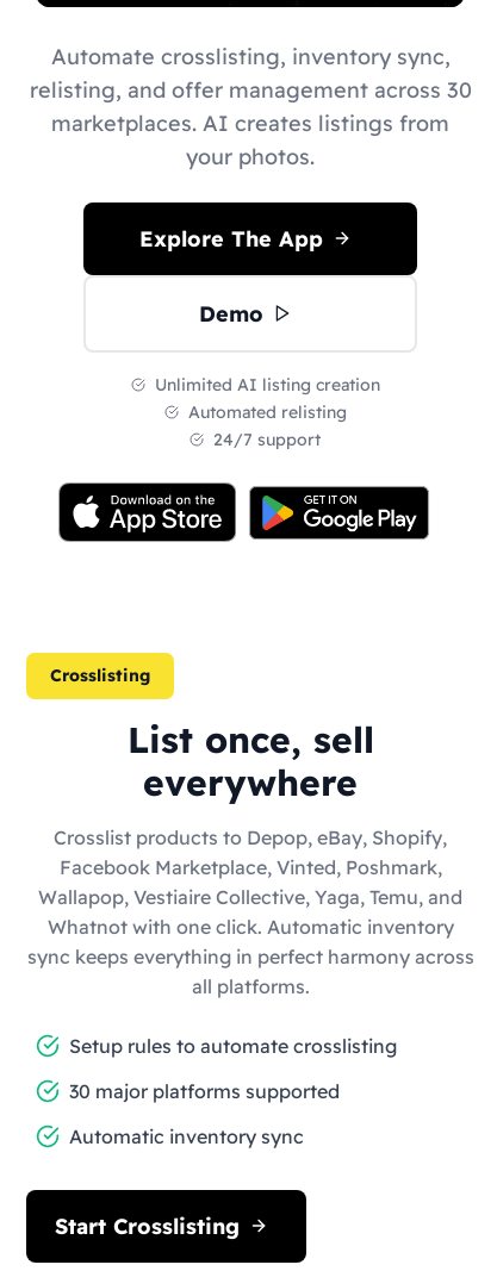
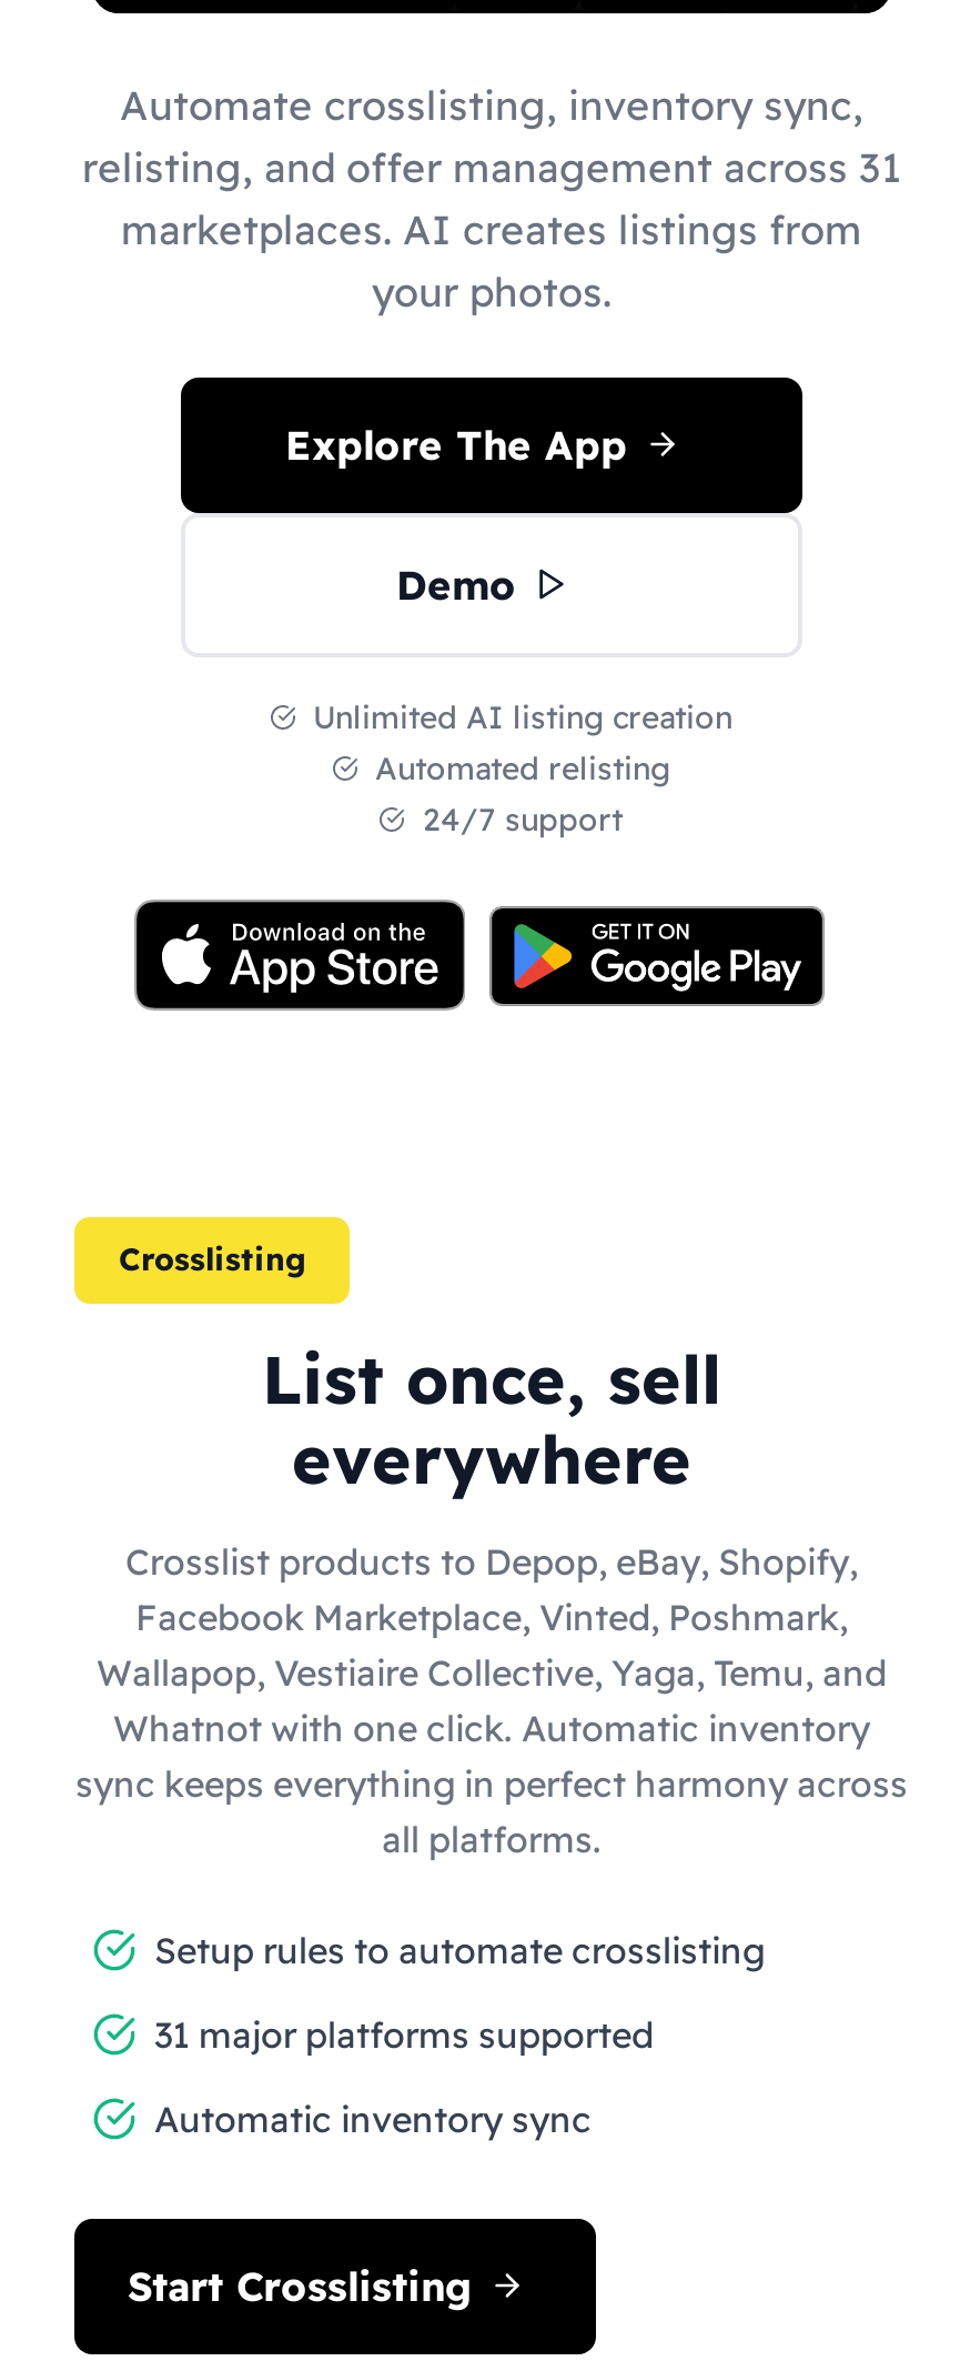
- relisting, and offer management across 30
+ relisting, and offer management across 31

- 30 major platforms supported
+ 31 major platforms supported
